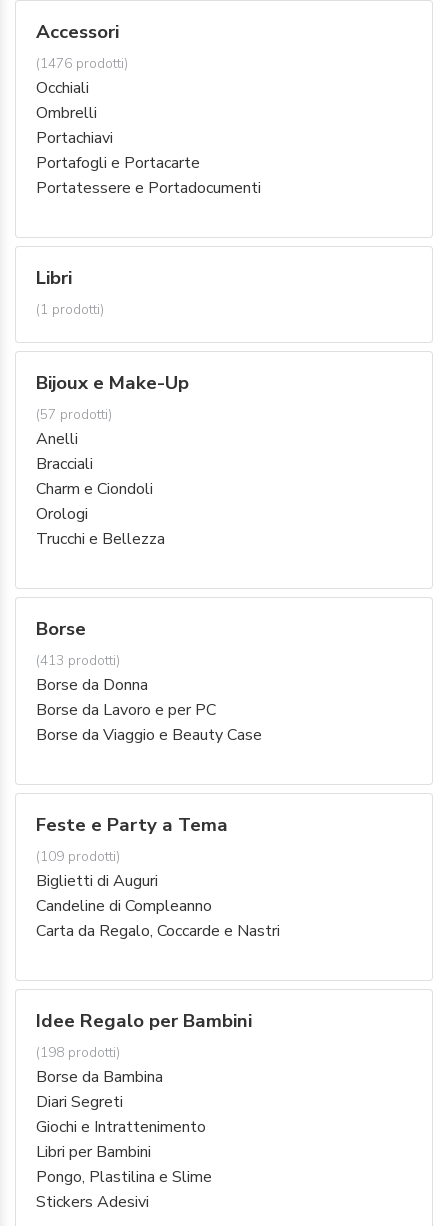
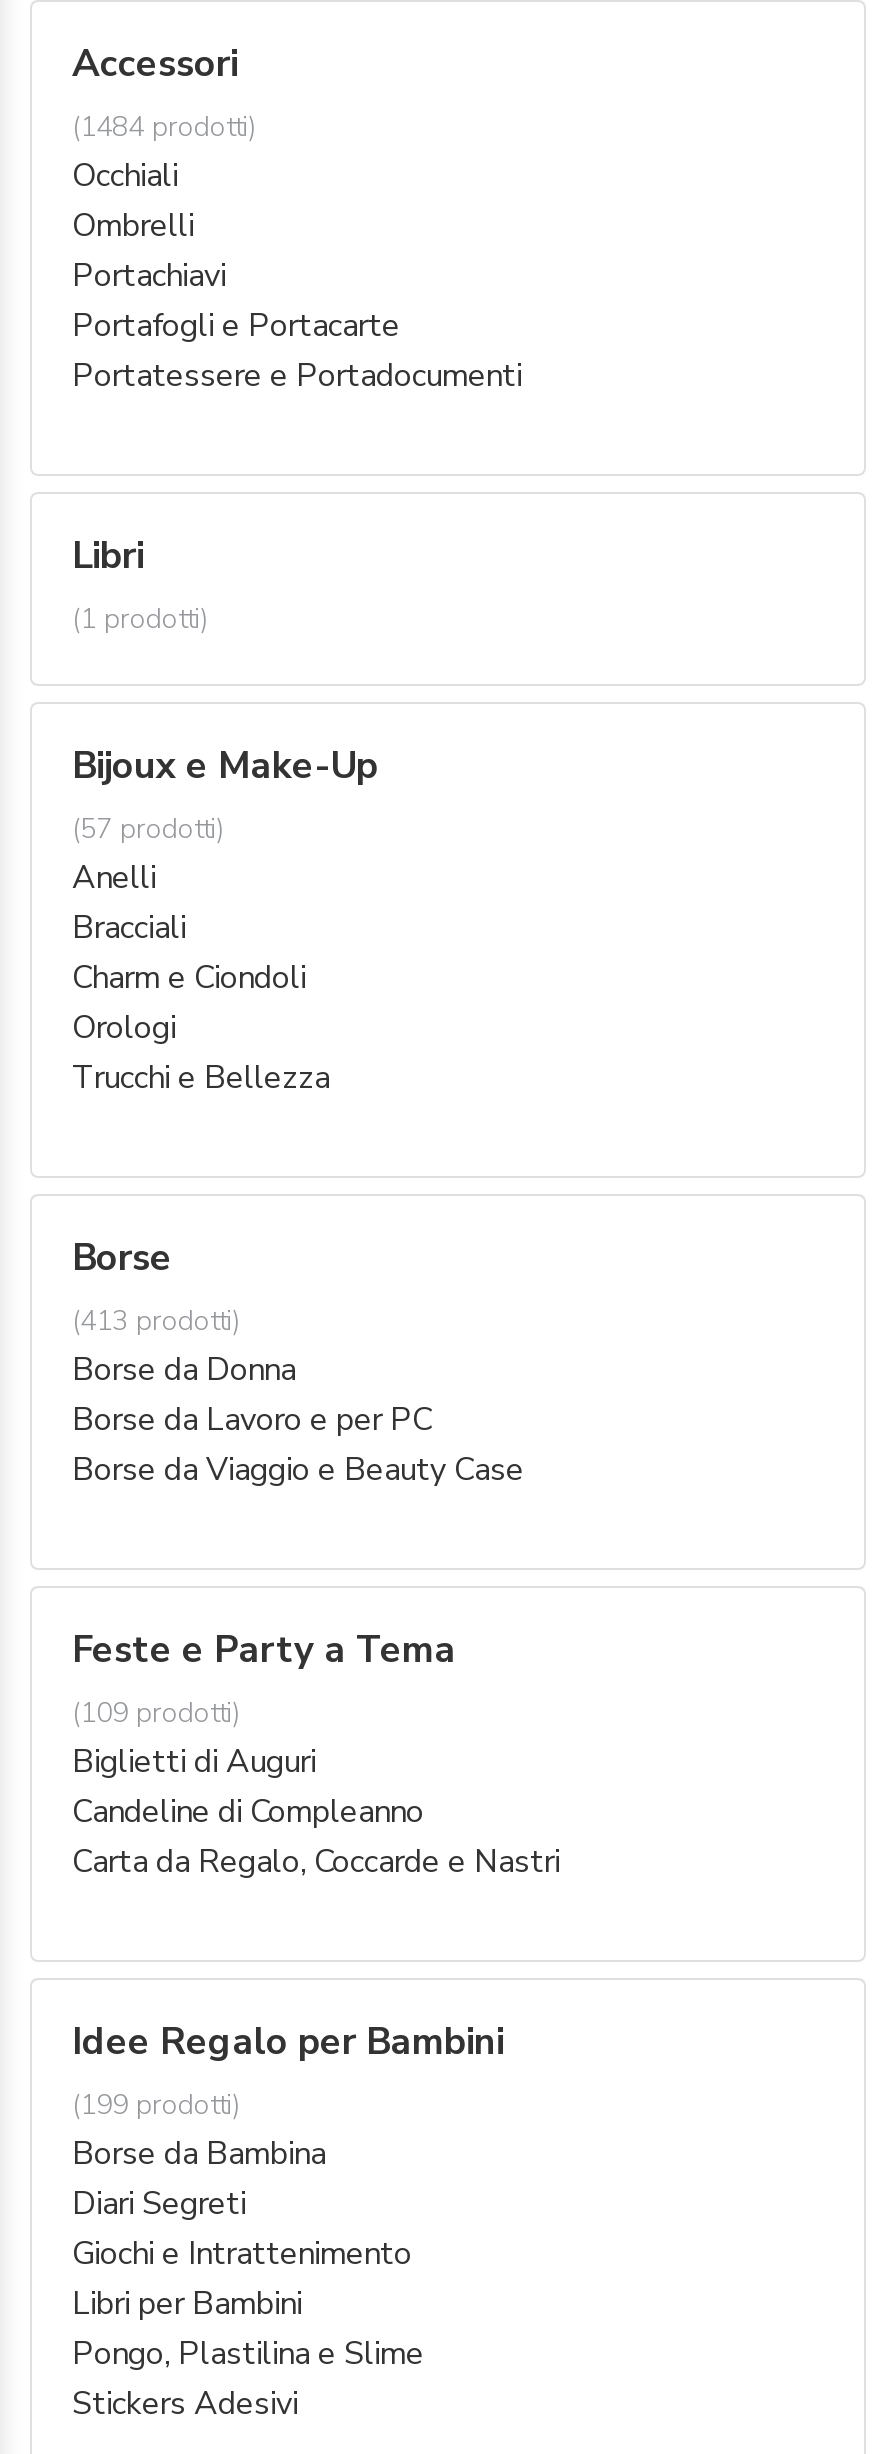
- (1476 prodotti)
+ (1484 prodotti)

- (198 prodotti)
+ (199 prodotti)
